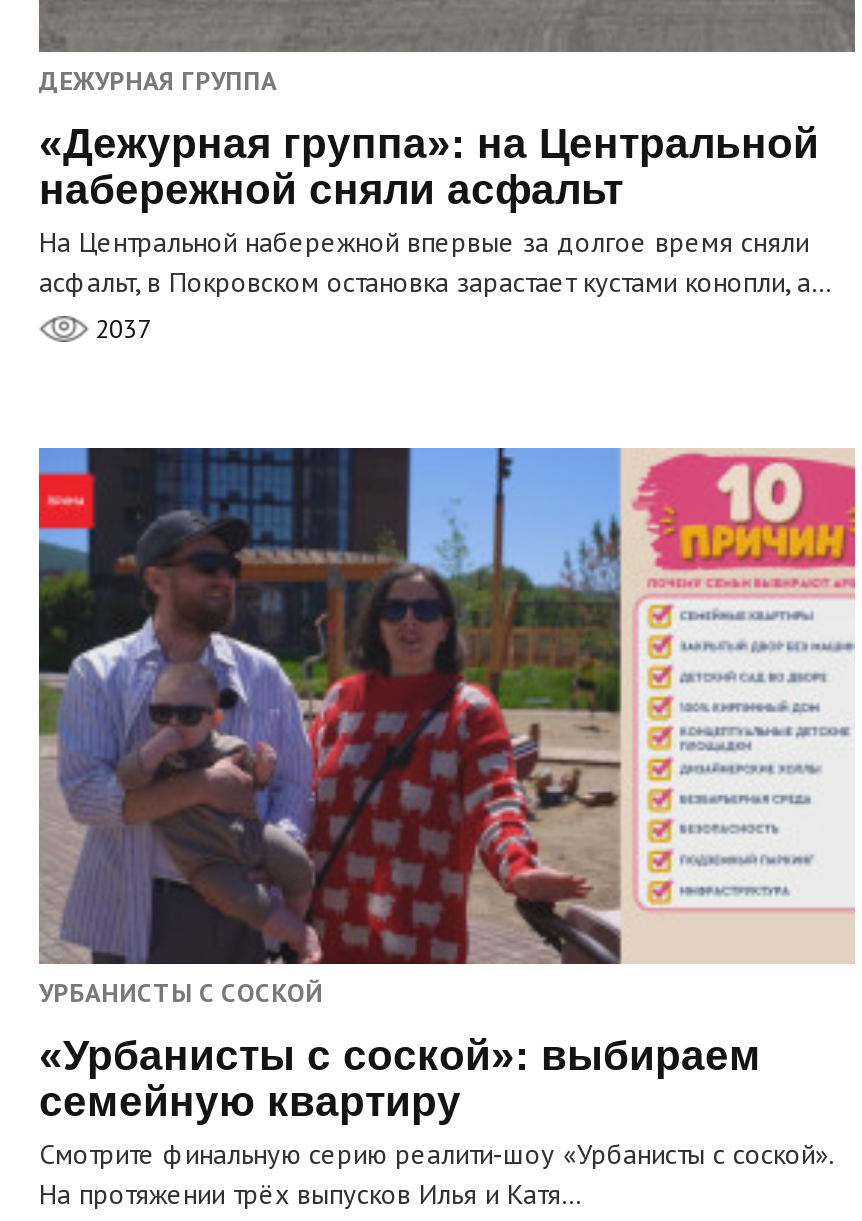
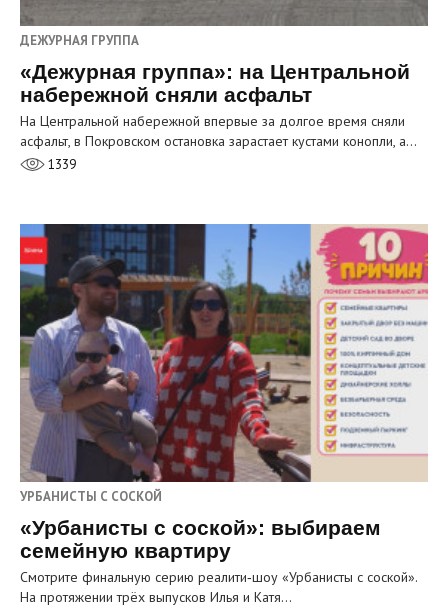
- 2037
+ 1339
